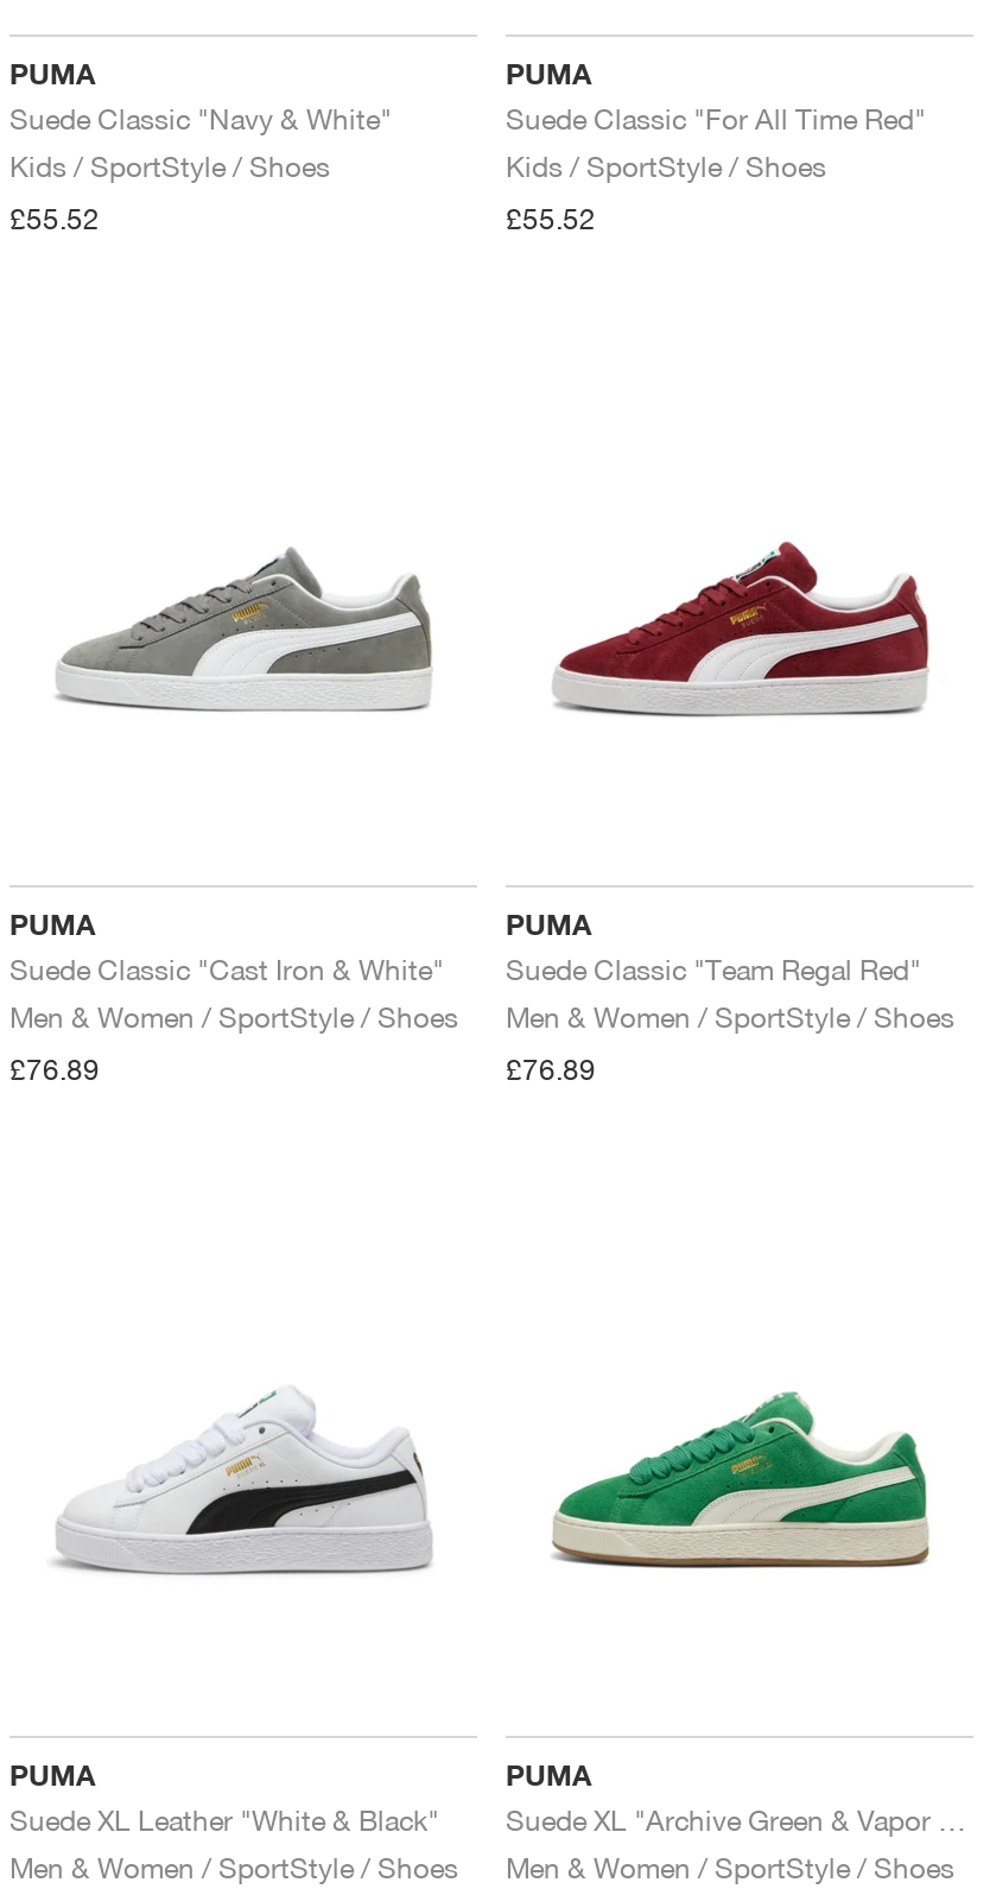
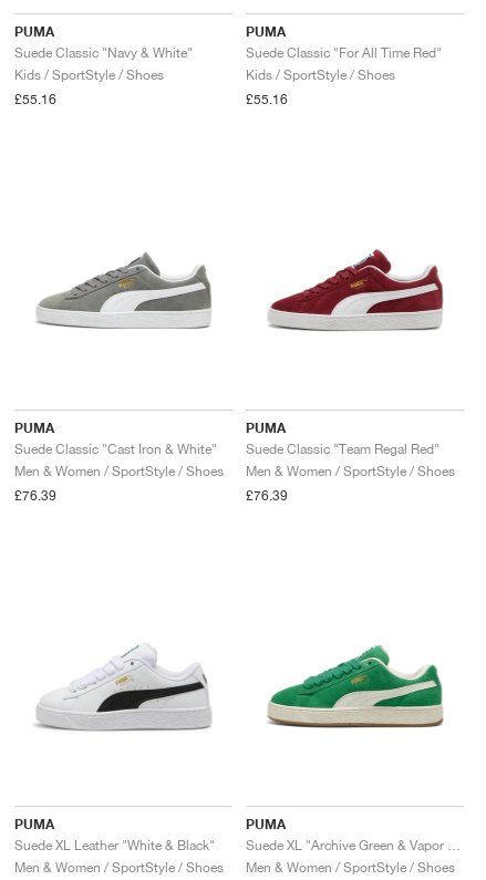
- £55.52
+ £55.16

- £55.52
+ £55.16

- £76.89
+ £76.39

- £76.89
+ £76.39
